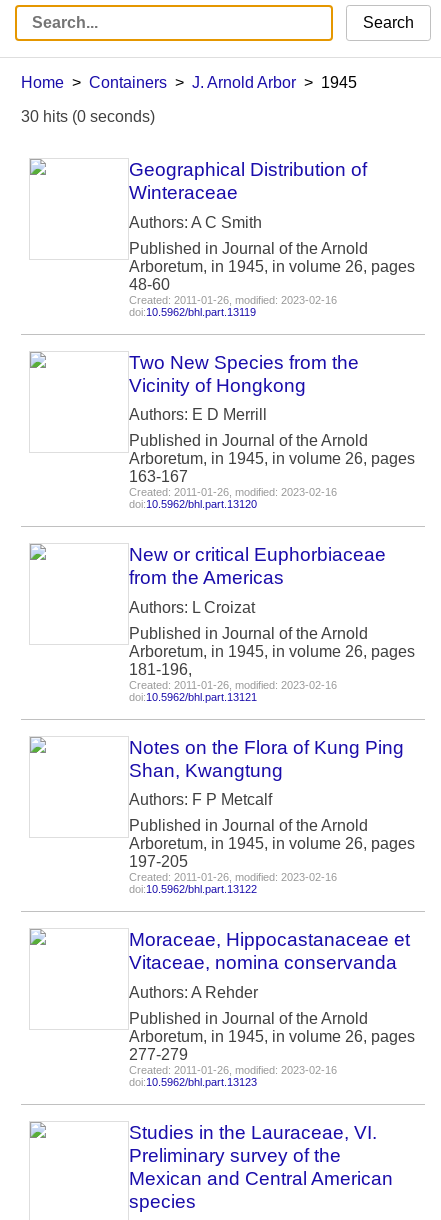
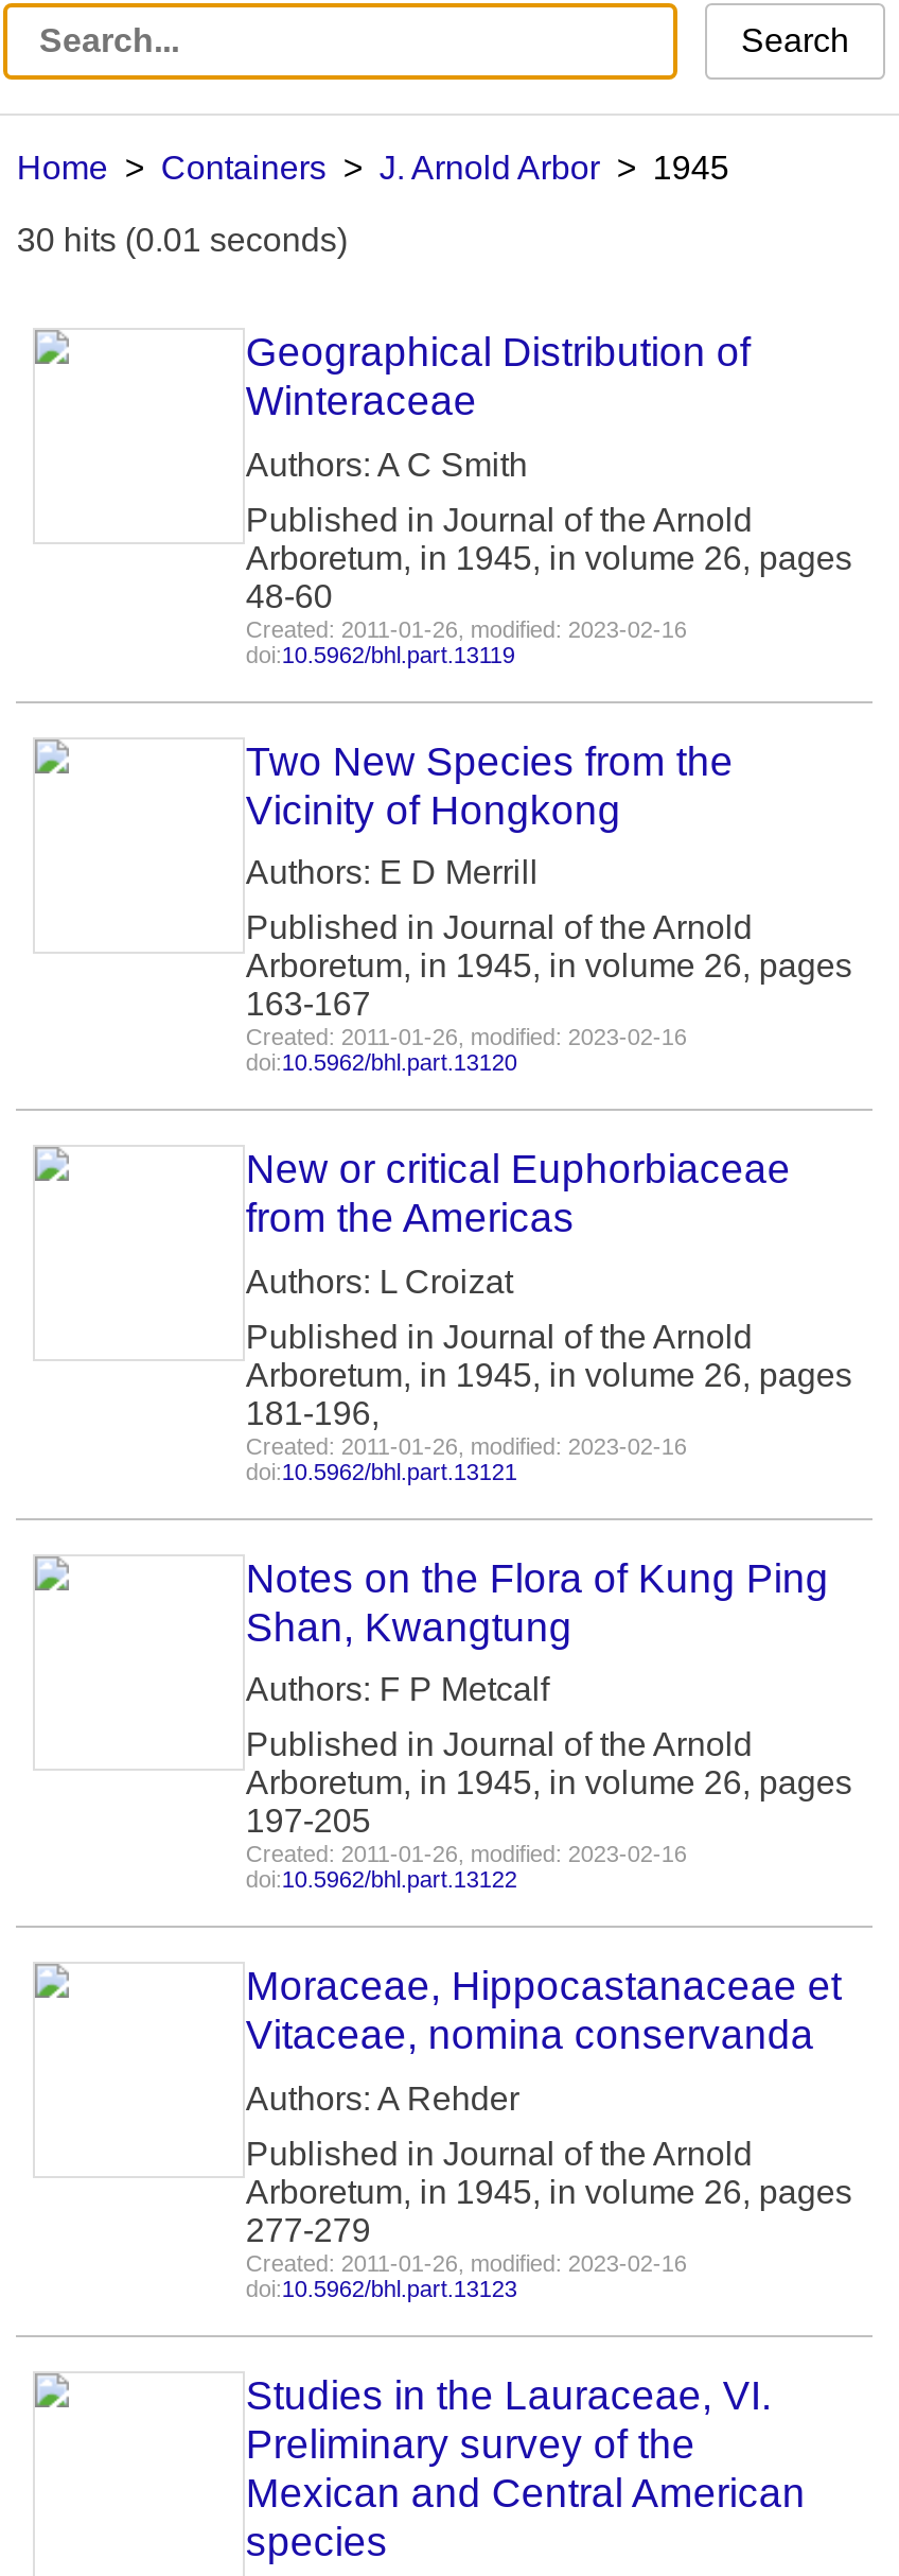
- 30 hits (0 seconds)
+ 30 hits (0.01 seconds)
